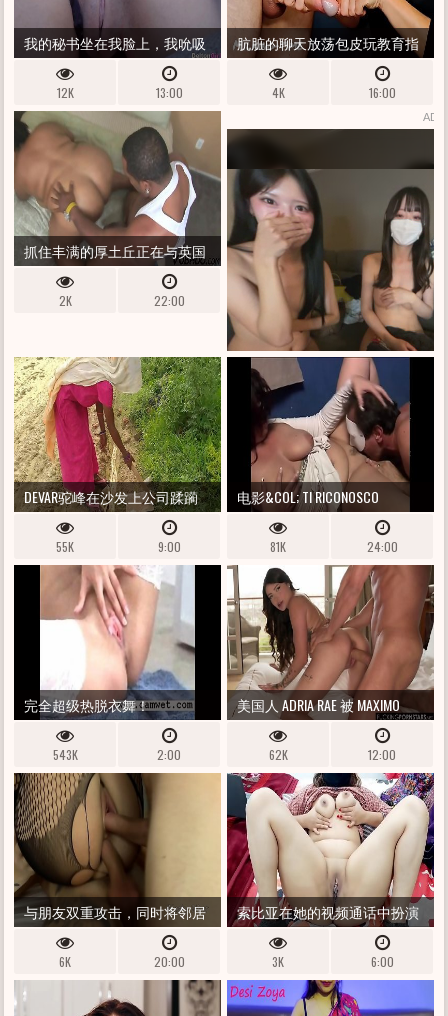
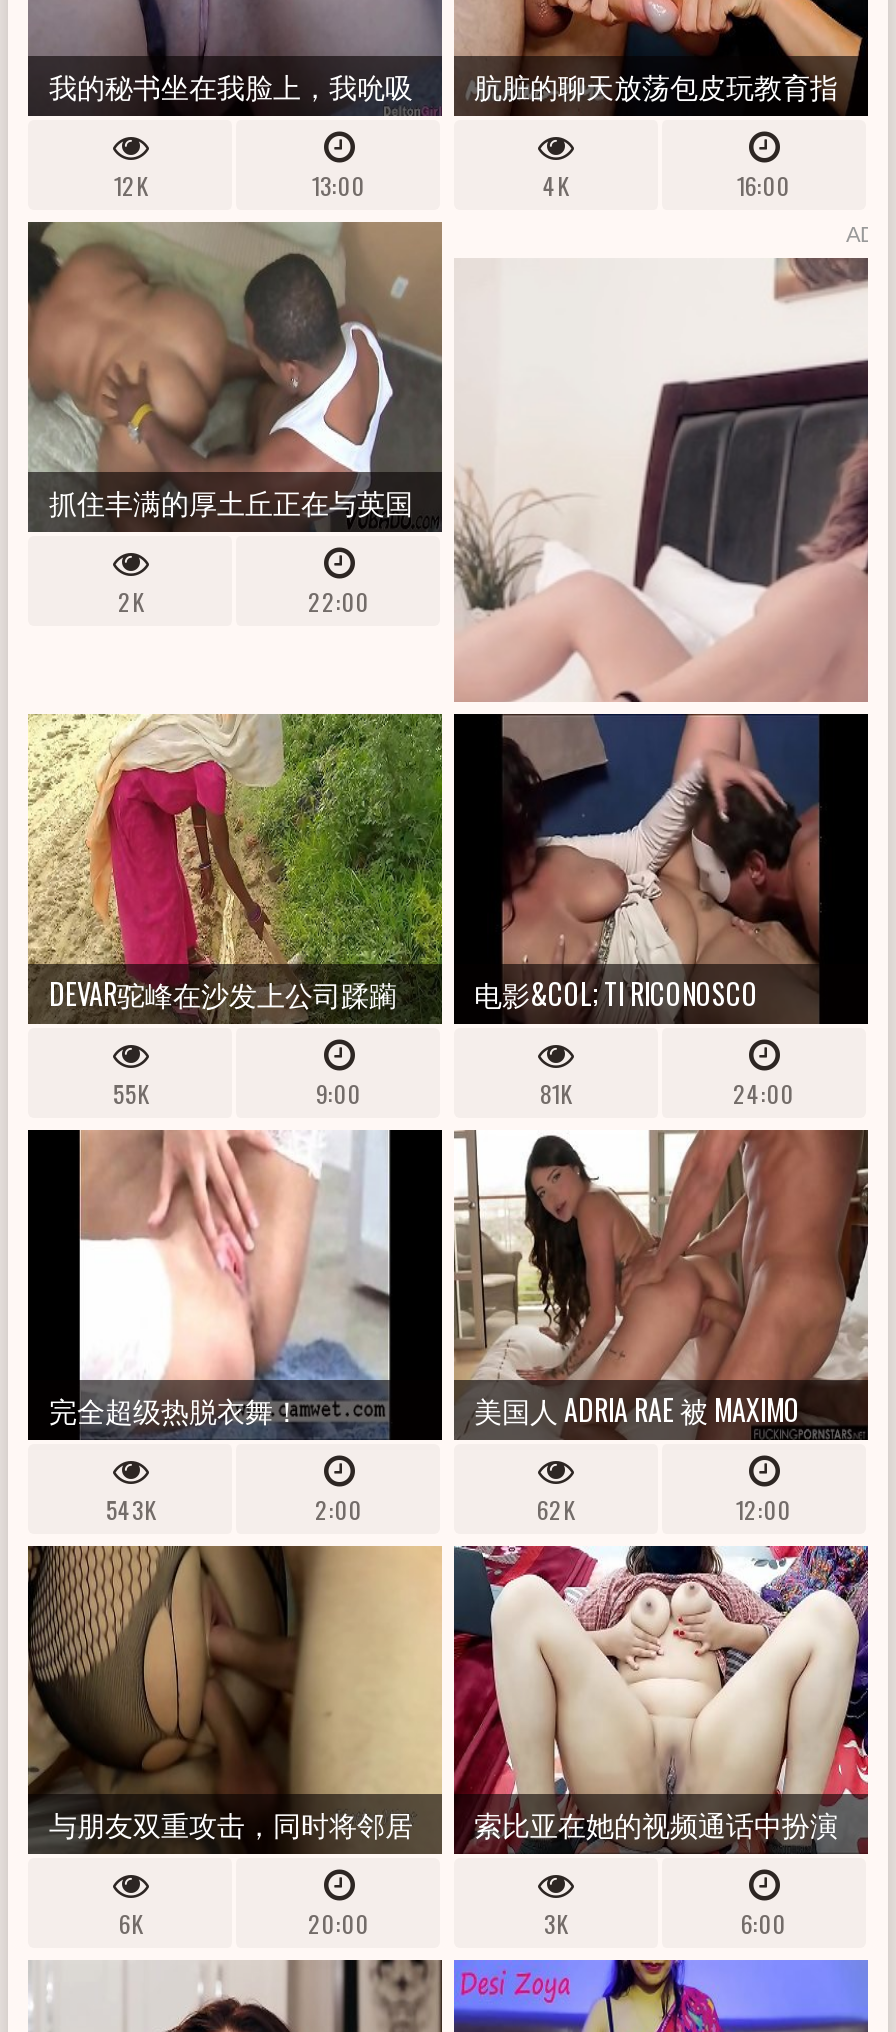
- [image]
+ [image]
